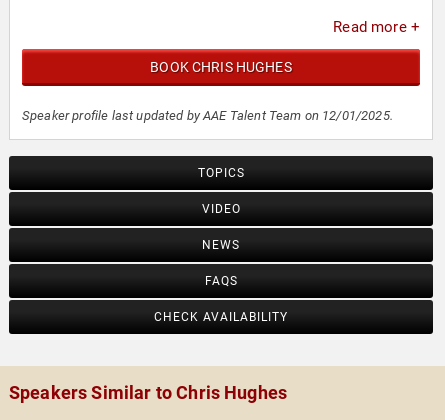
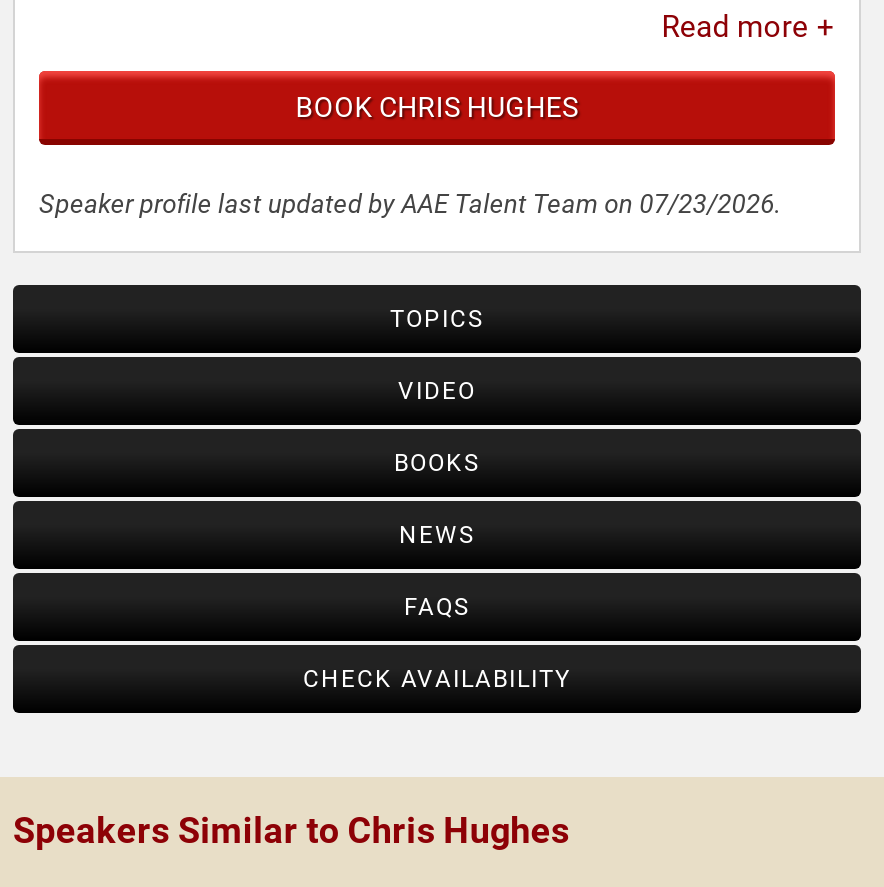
- Speaker profile last updated by AAE Talent Team on 12/01/2025.
+ Speaker profile last updated by AAE Talent Team on 07/23/2026.

+ BOOKS
